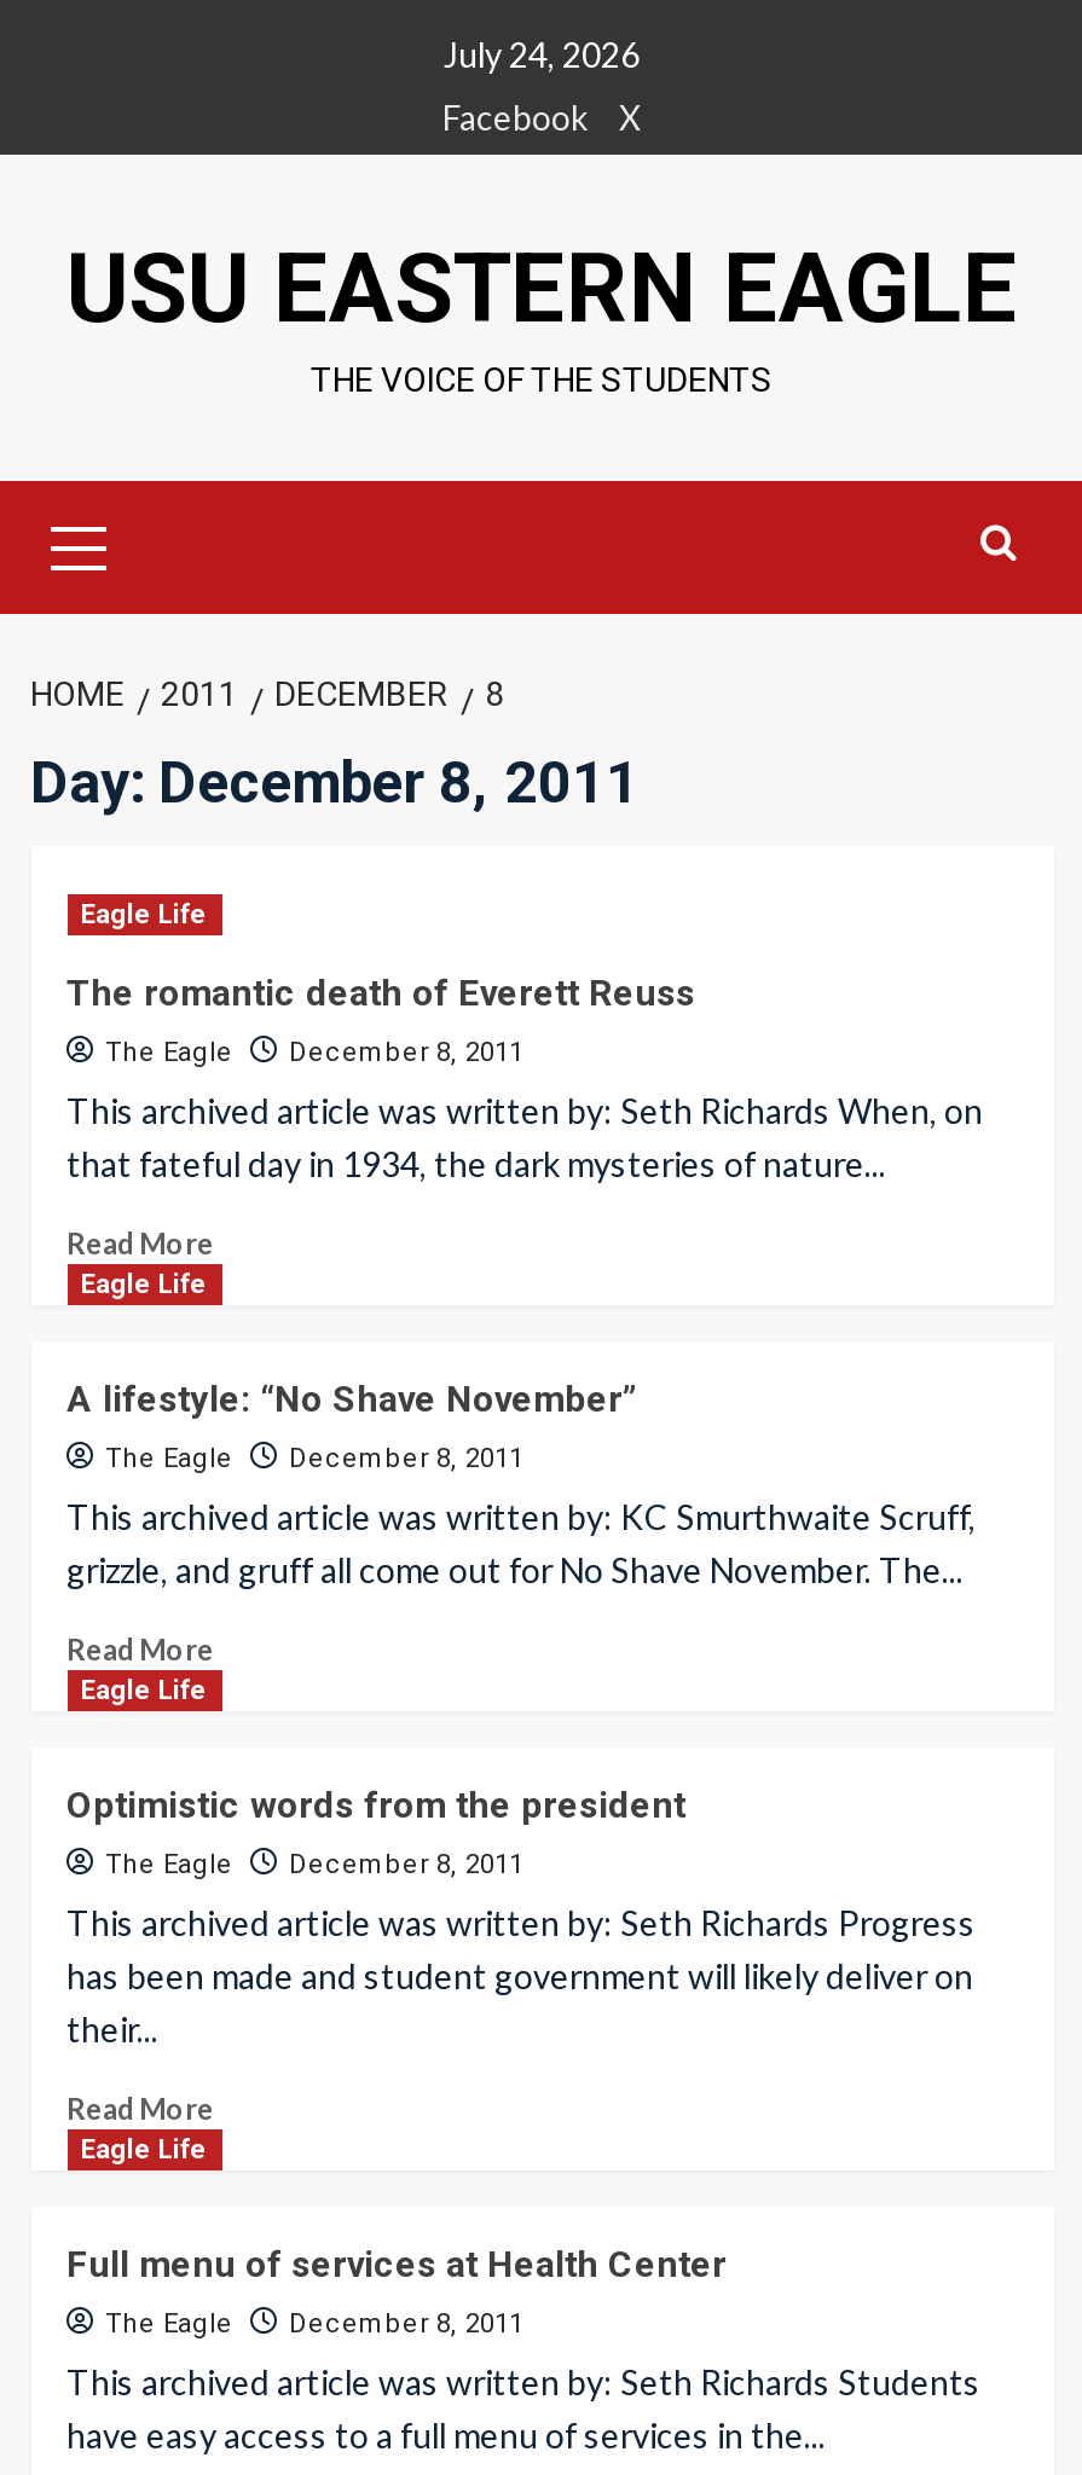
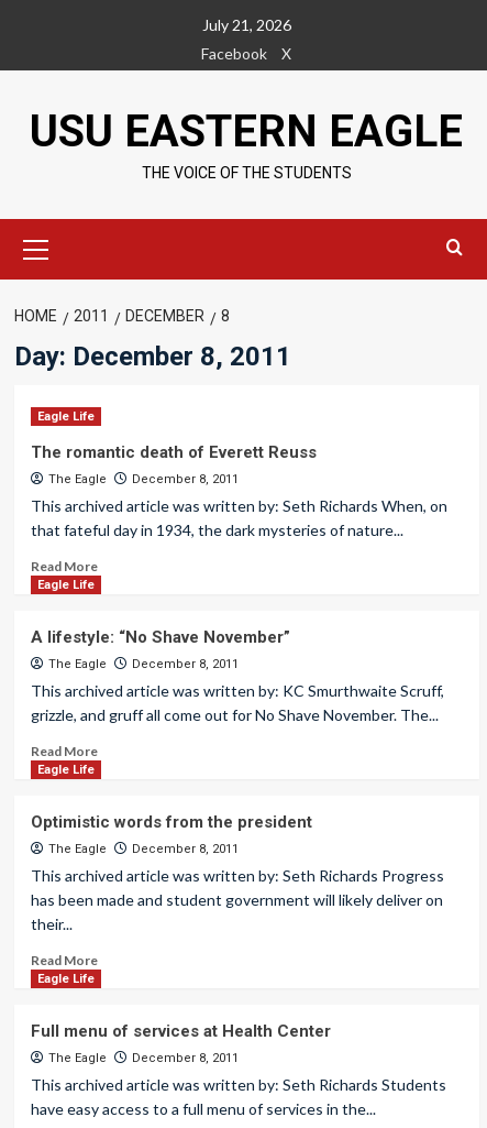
- July 24, 2026
+ July 21, 2026
